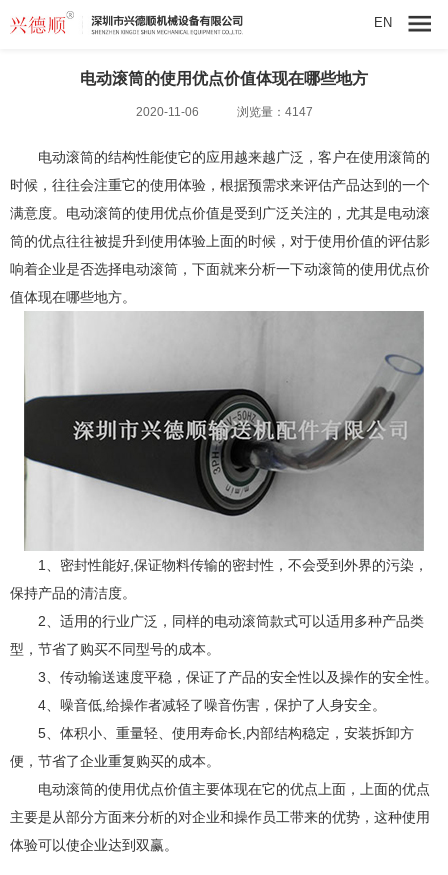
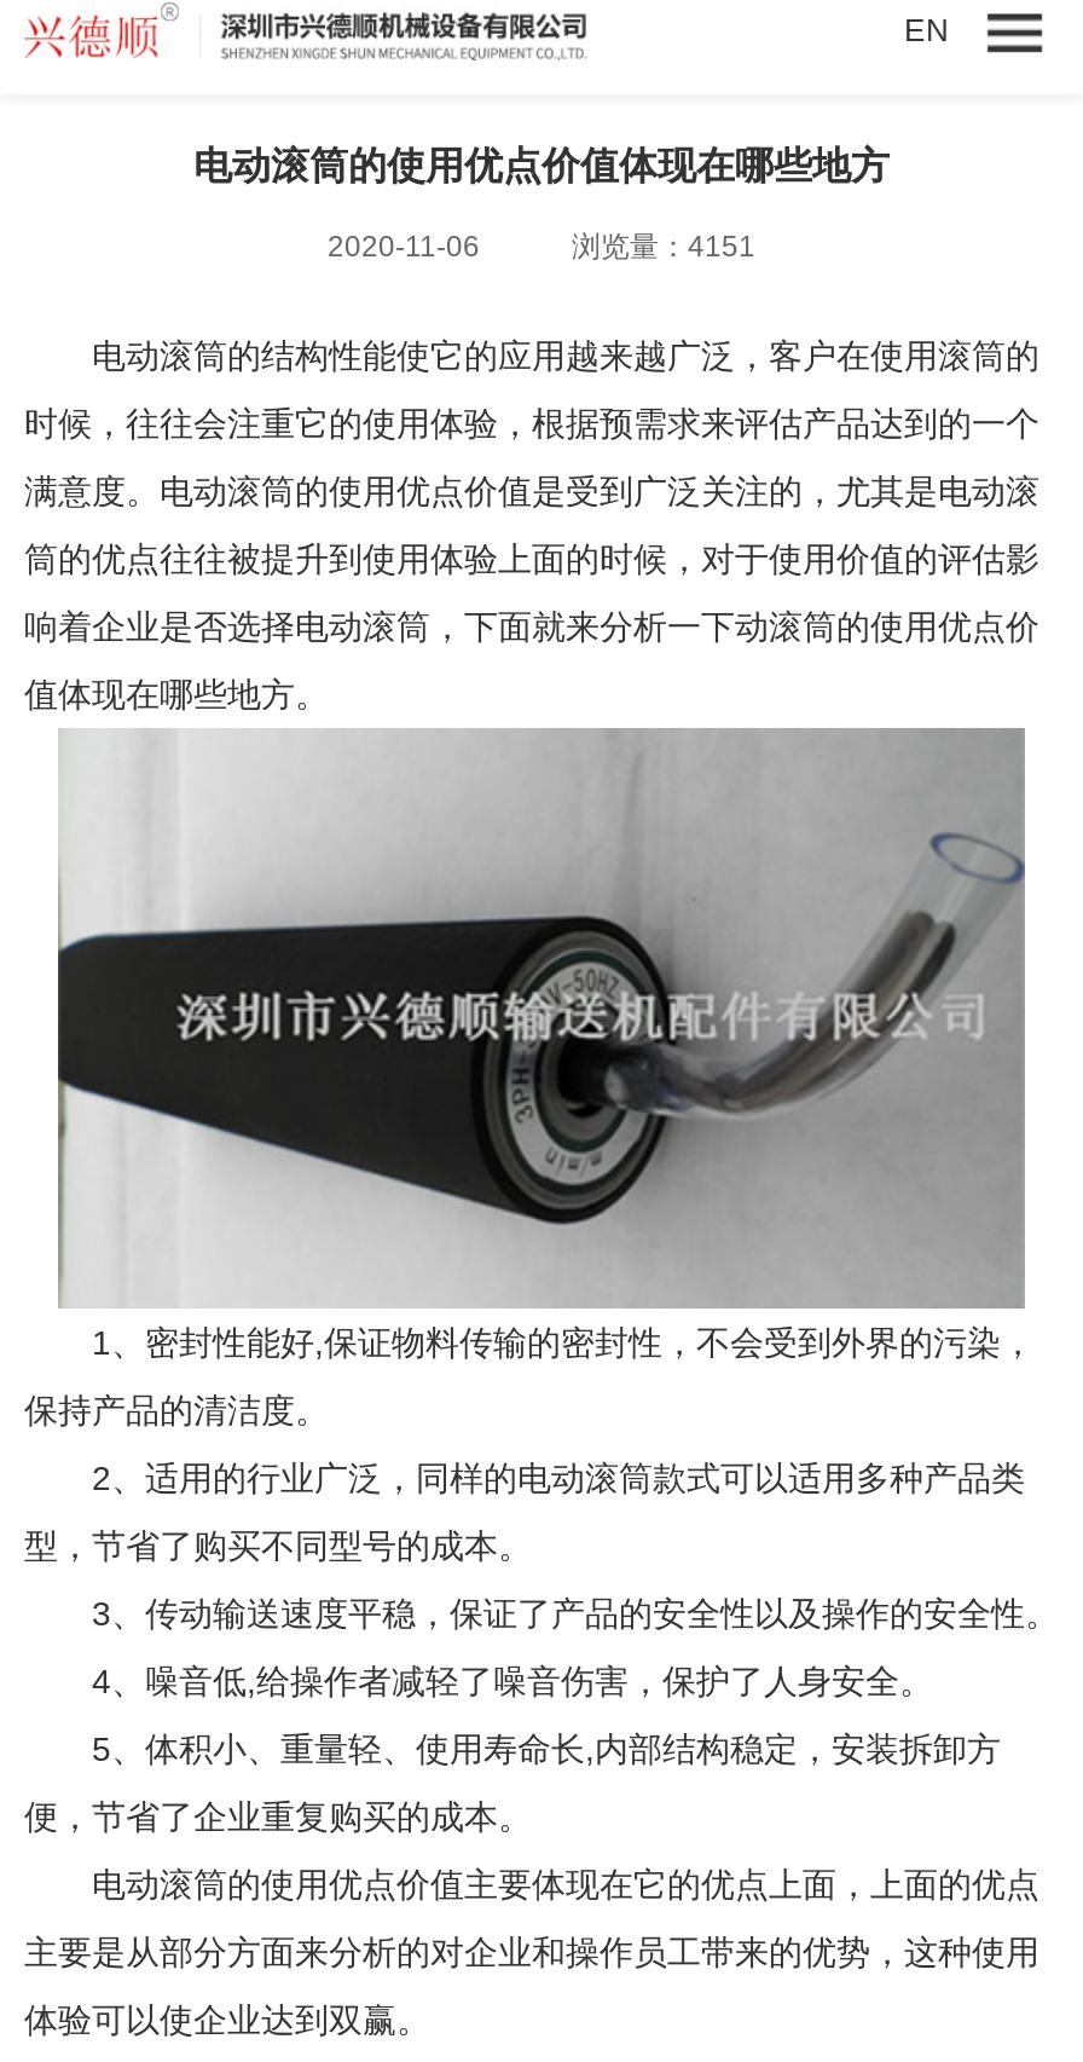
- 浏览量：4147
+ 浏览量：4151
